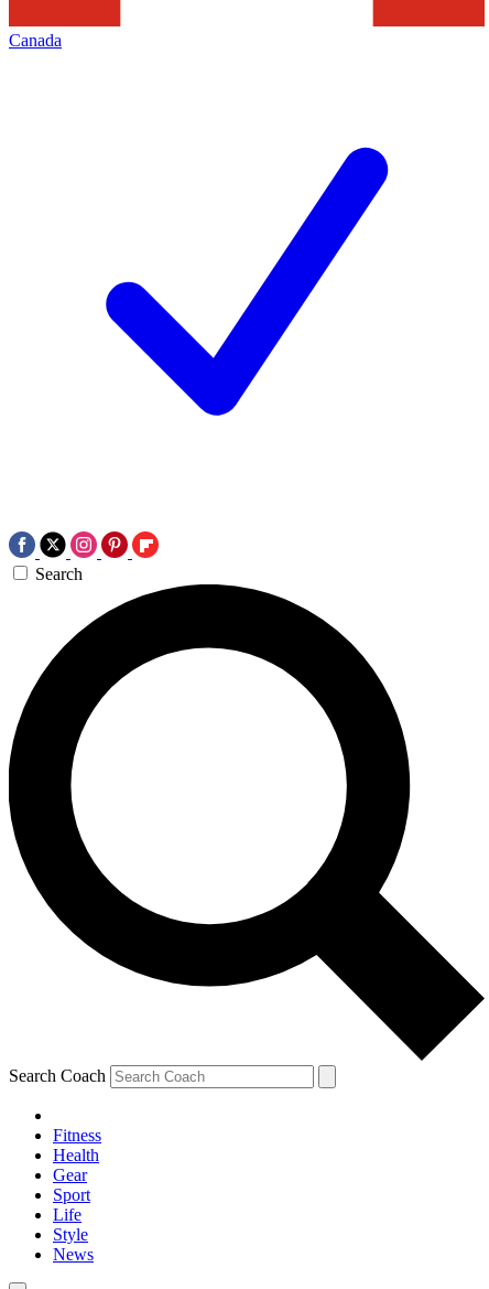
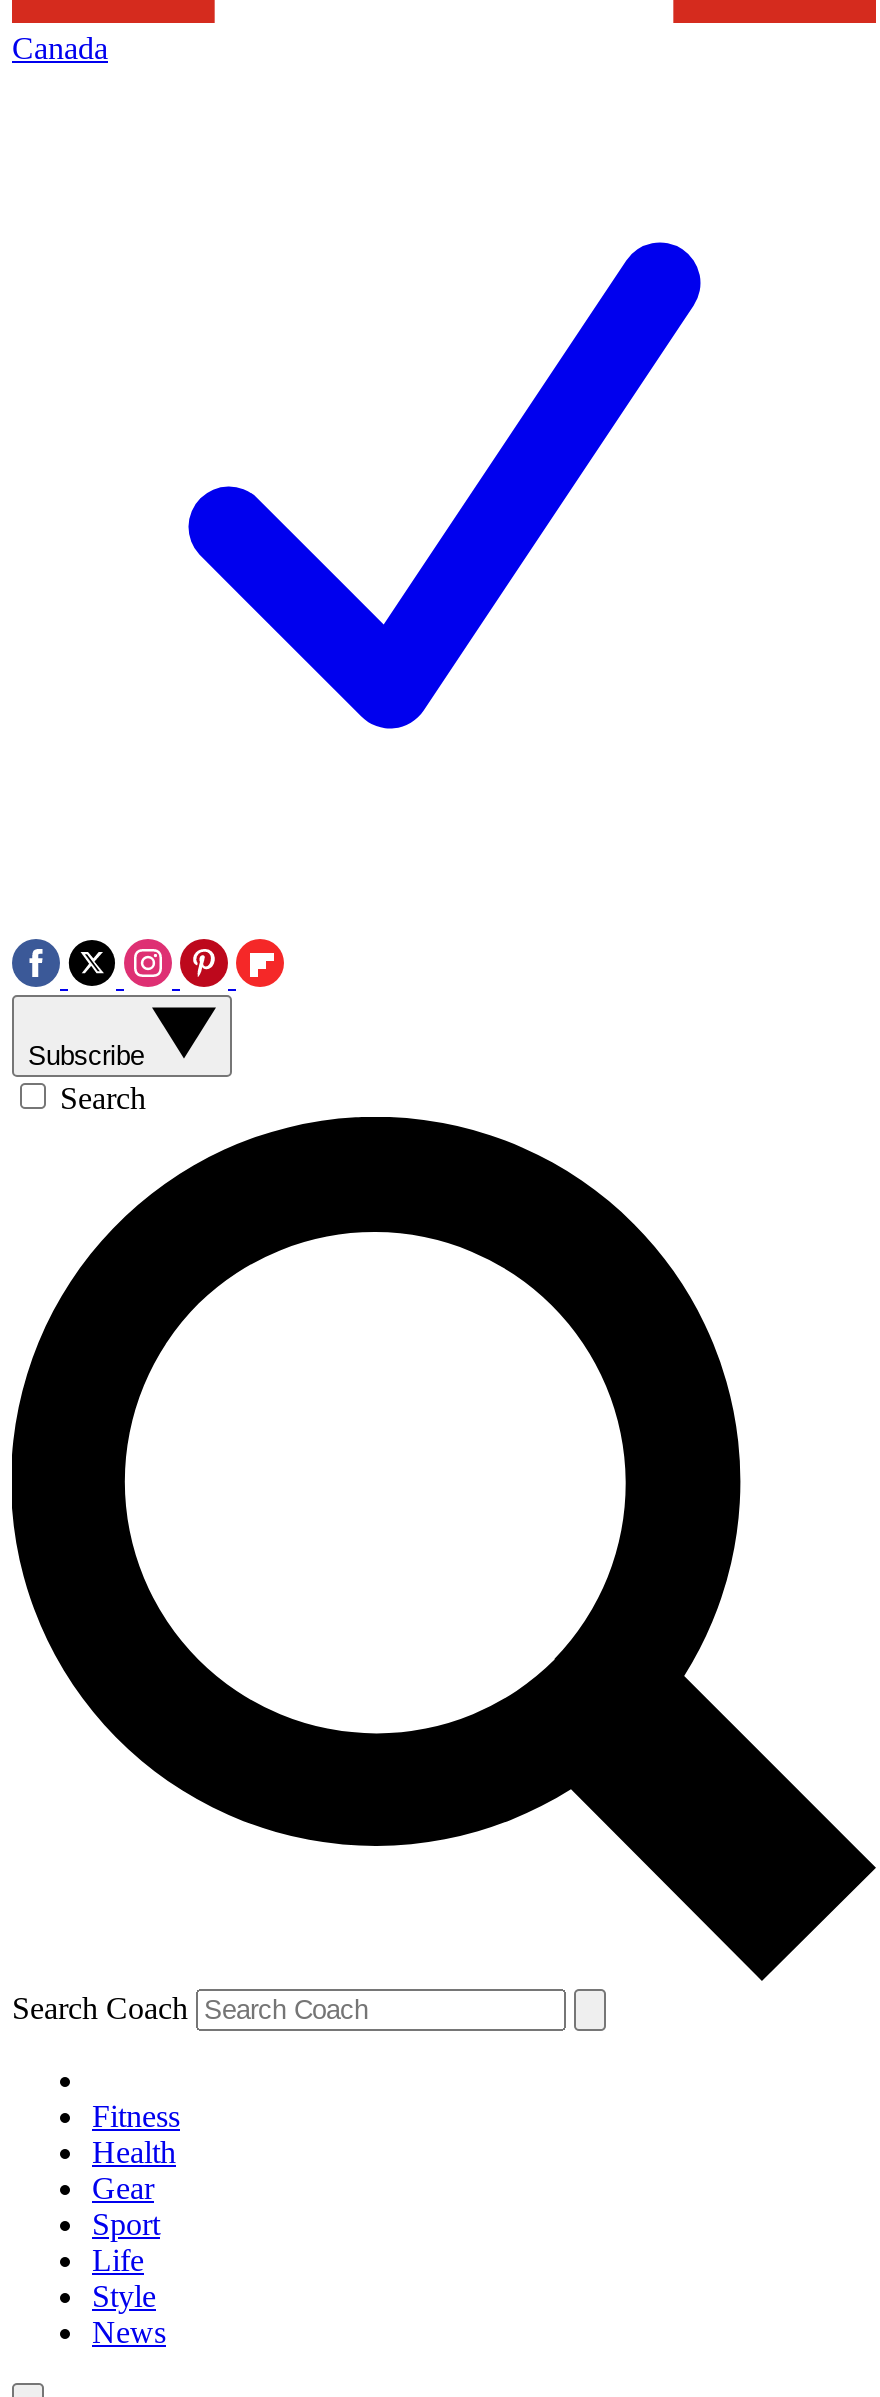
+ Subscribe
